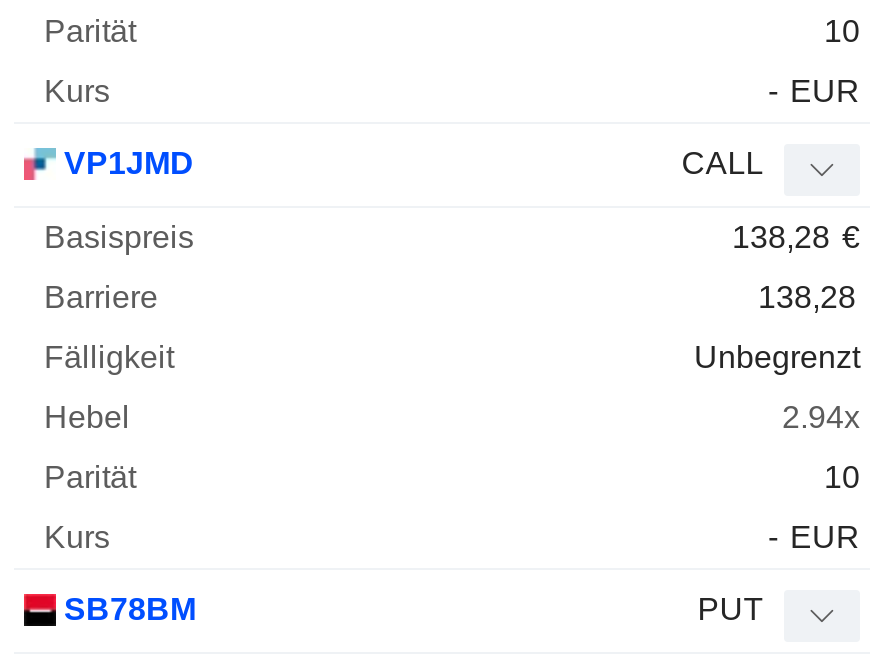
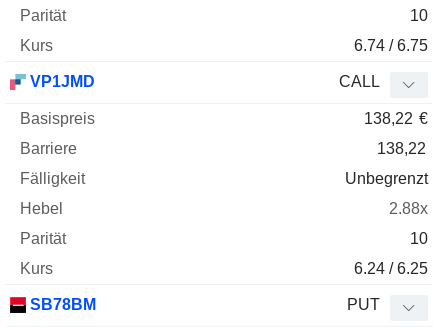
- - EUR
+ 6.74 / 6.75

- 138,28 €
+ 138,22 €

- 138,28
+ 138,22

- 2.94x
+ 2.88x

- - EUR
+ 6.24 / 6.25
